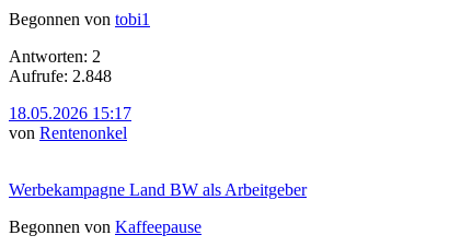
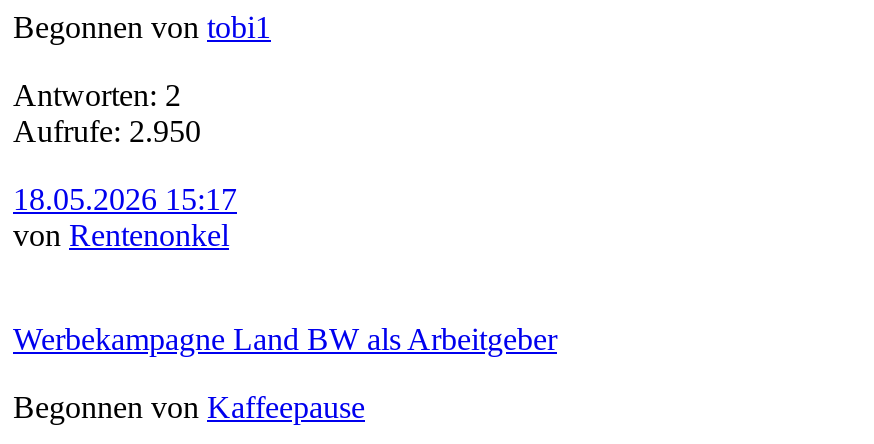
- Aufrufe: 2.848
+ Aufrufe: 2.950
